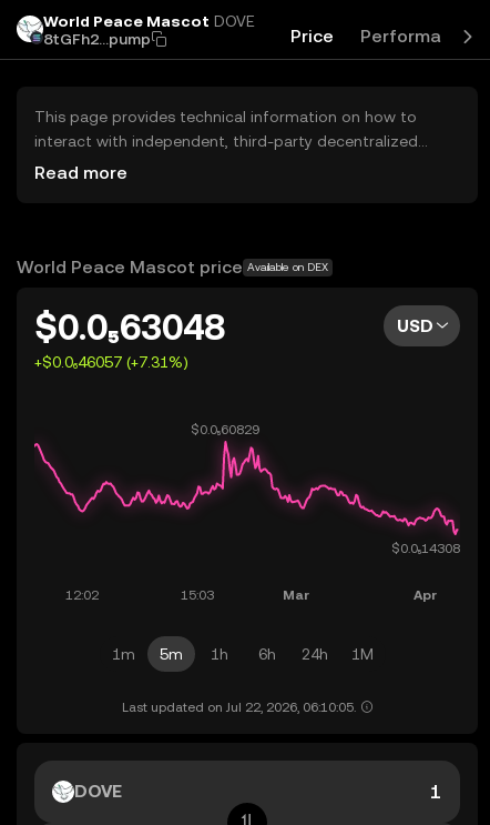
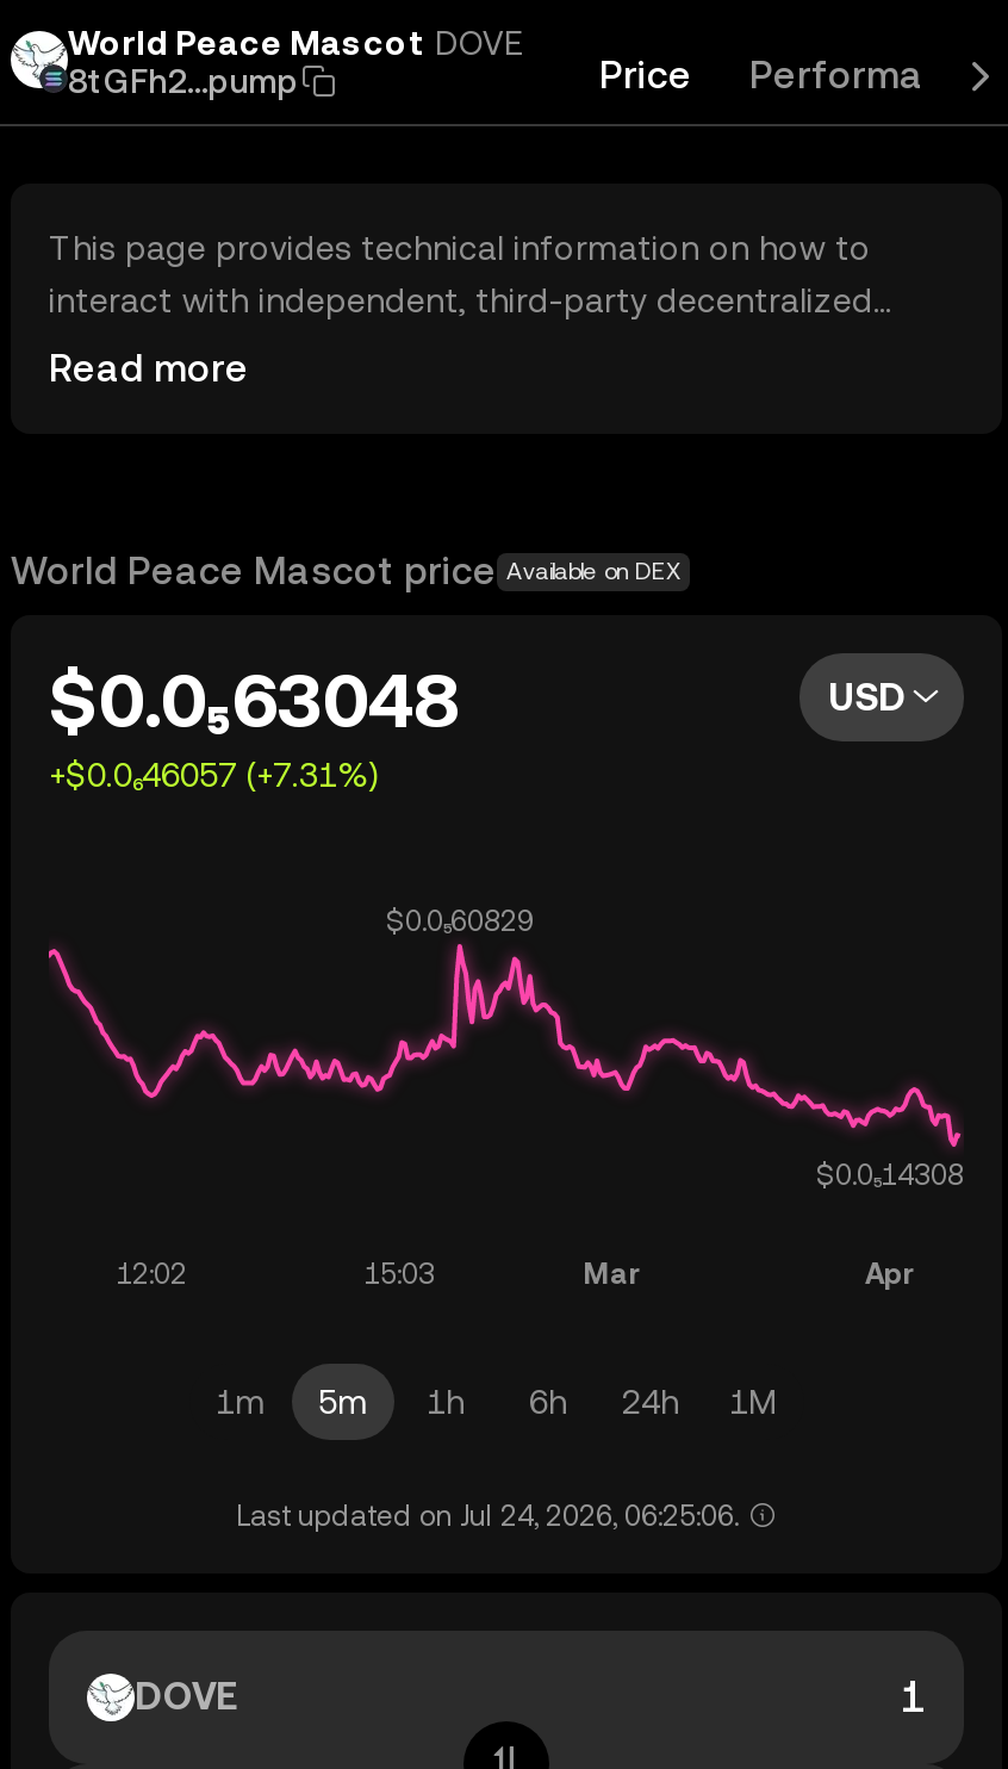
- Last updated on Jul 22, 2026, 06:10:05.
+ Last updated on Jul 24, 2026, 06:25:06.
